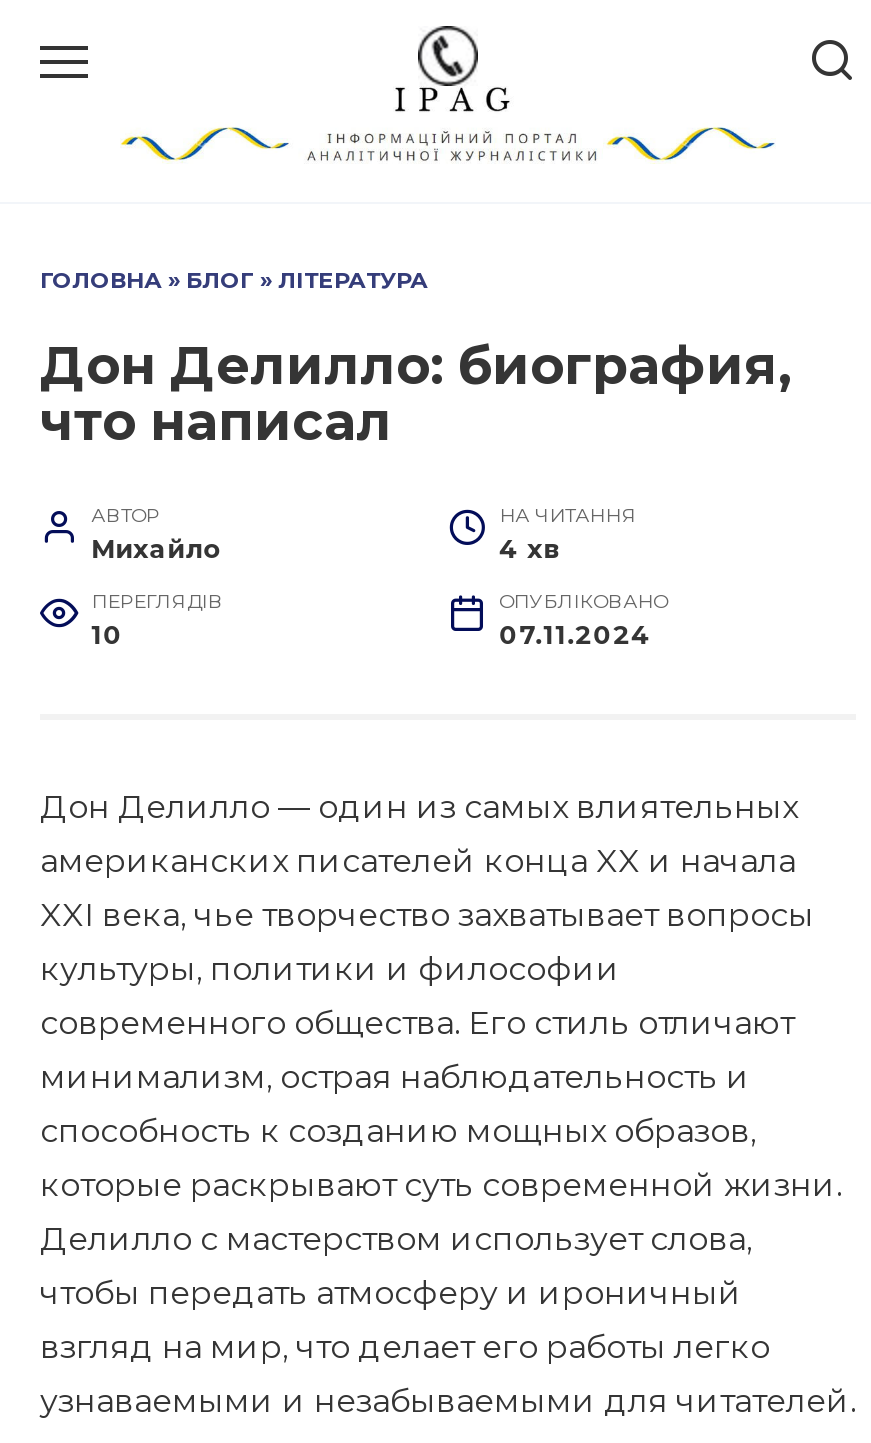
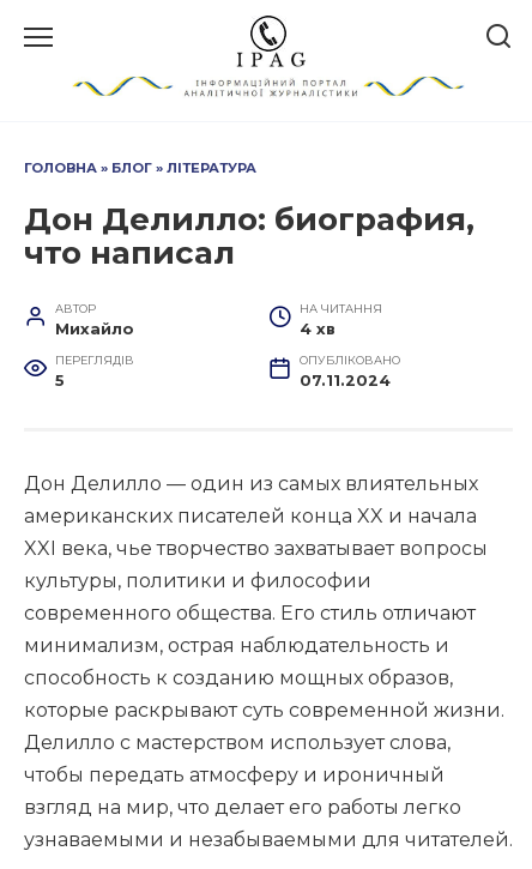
- 10
+ 5
